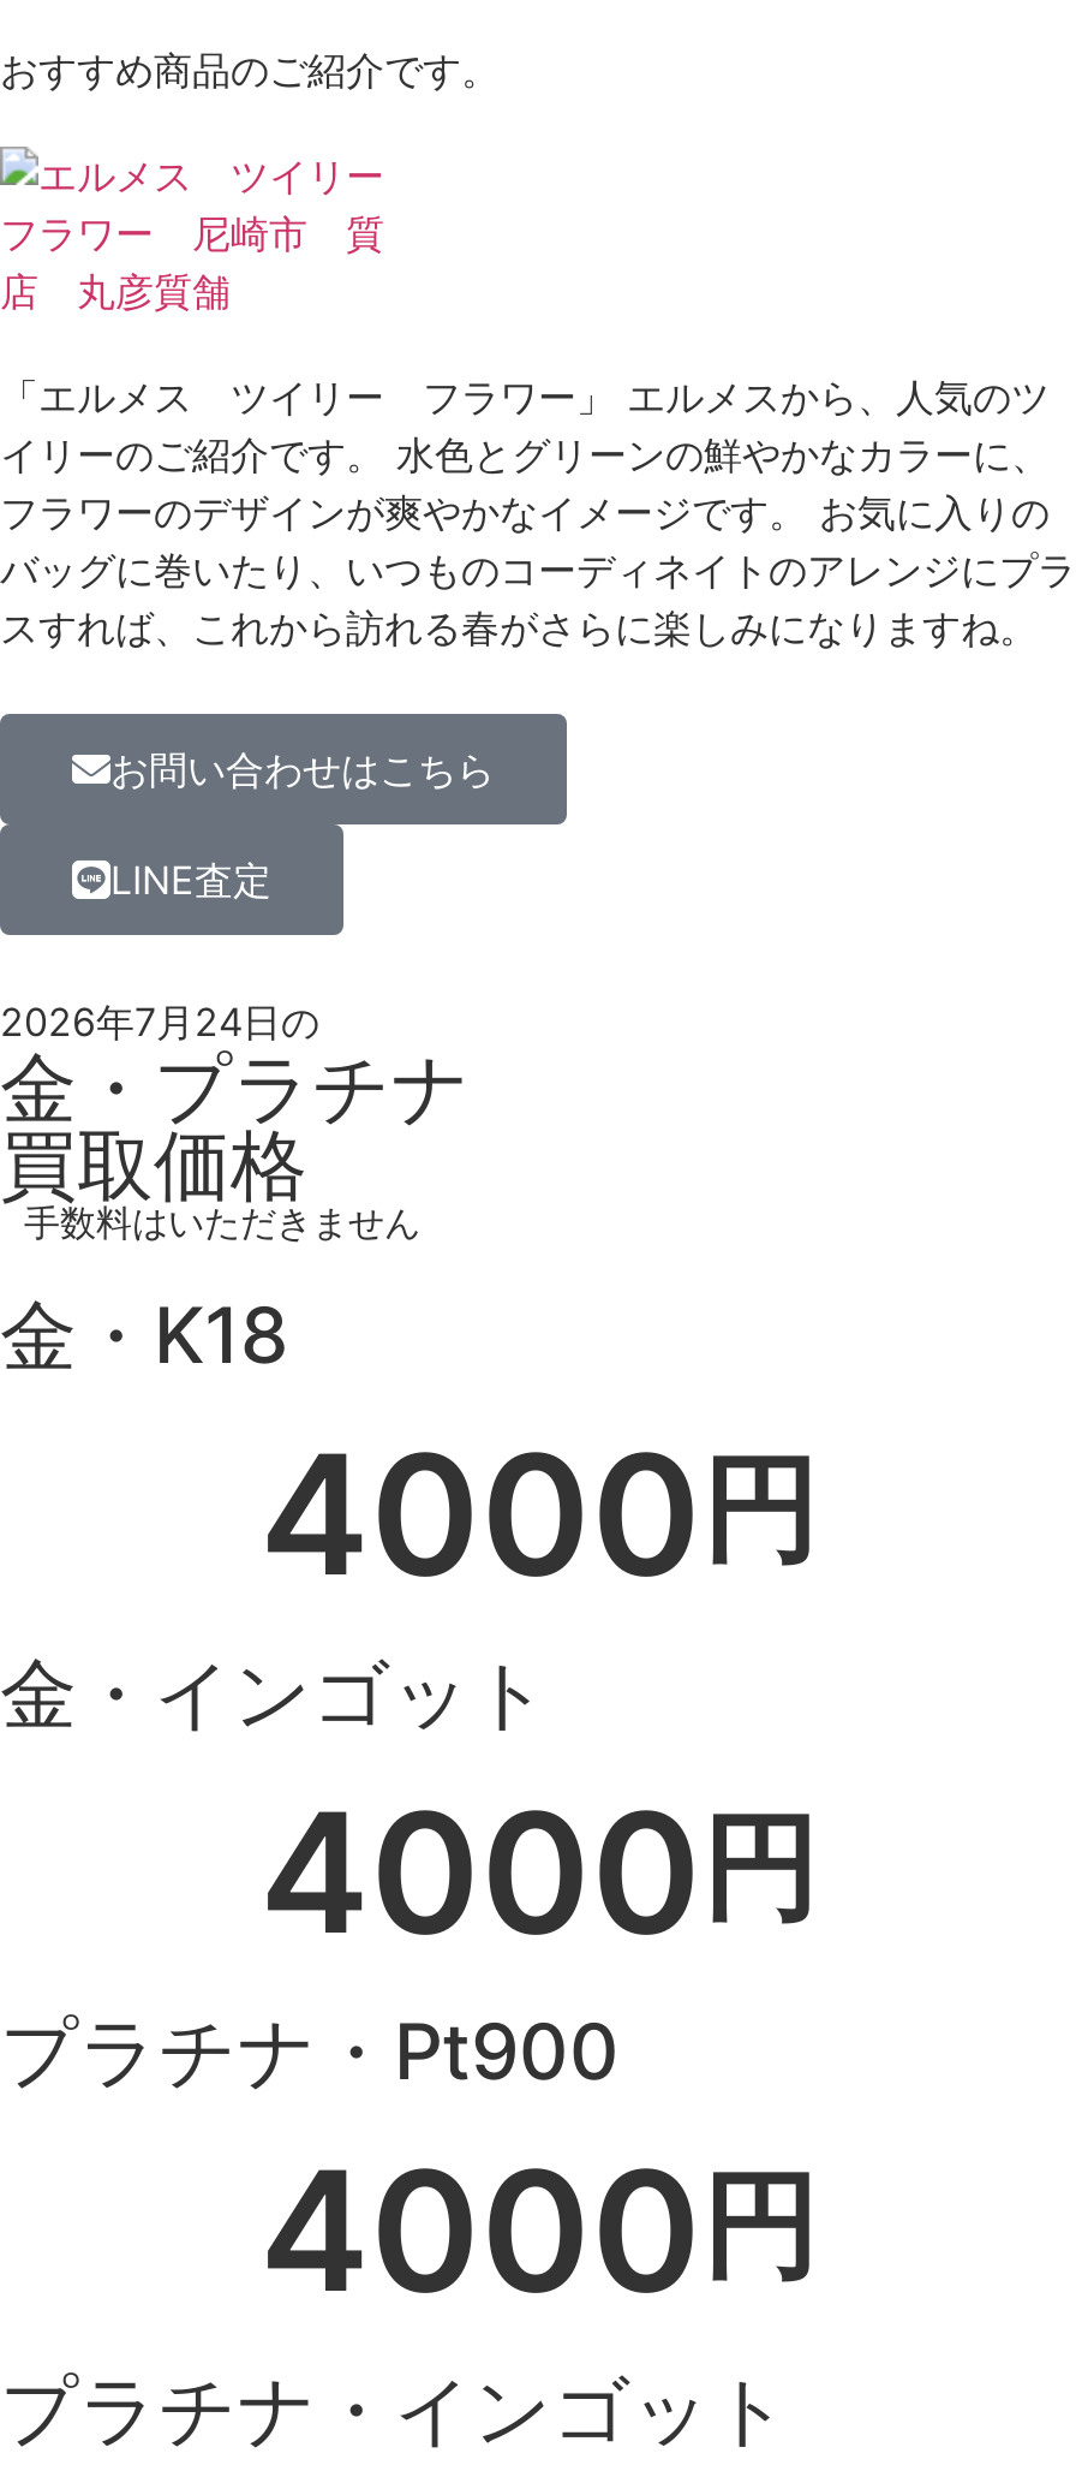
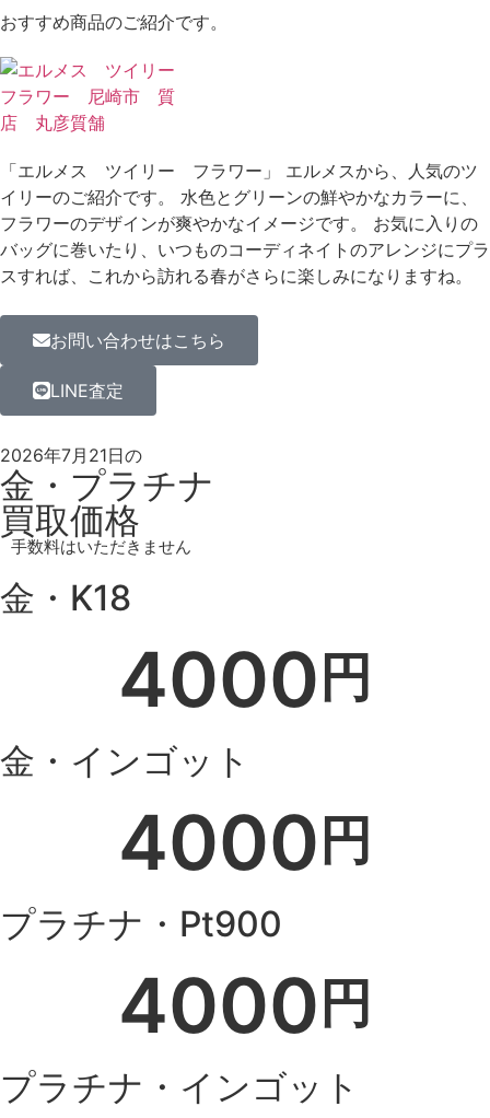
- 2026年7月24日の
+ 2026年7月21日の
